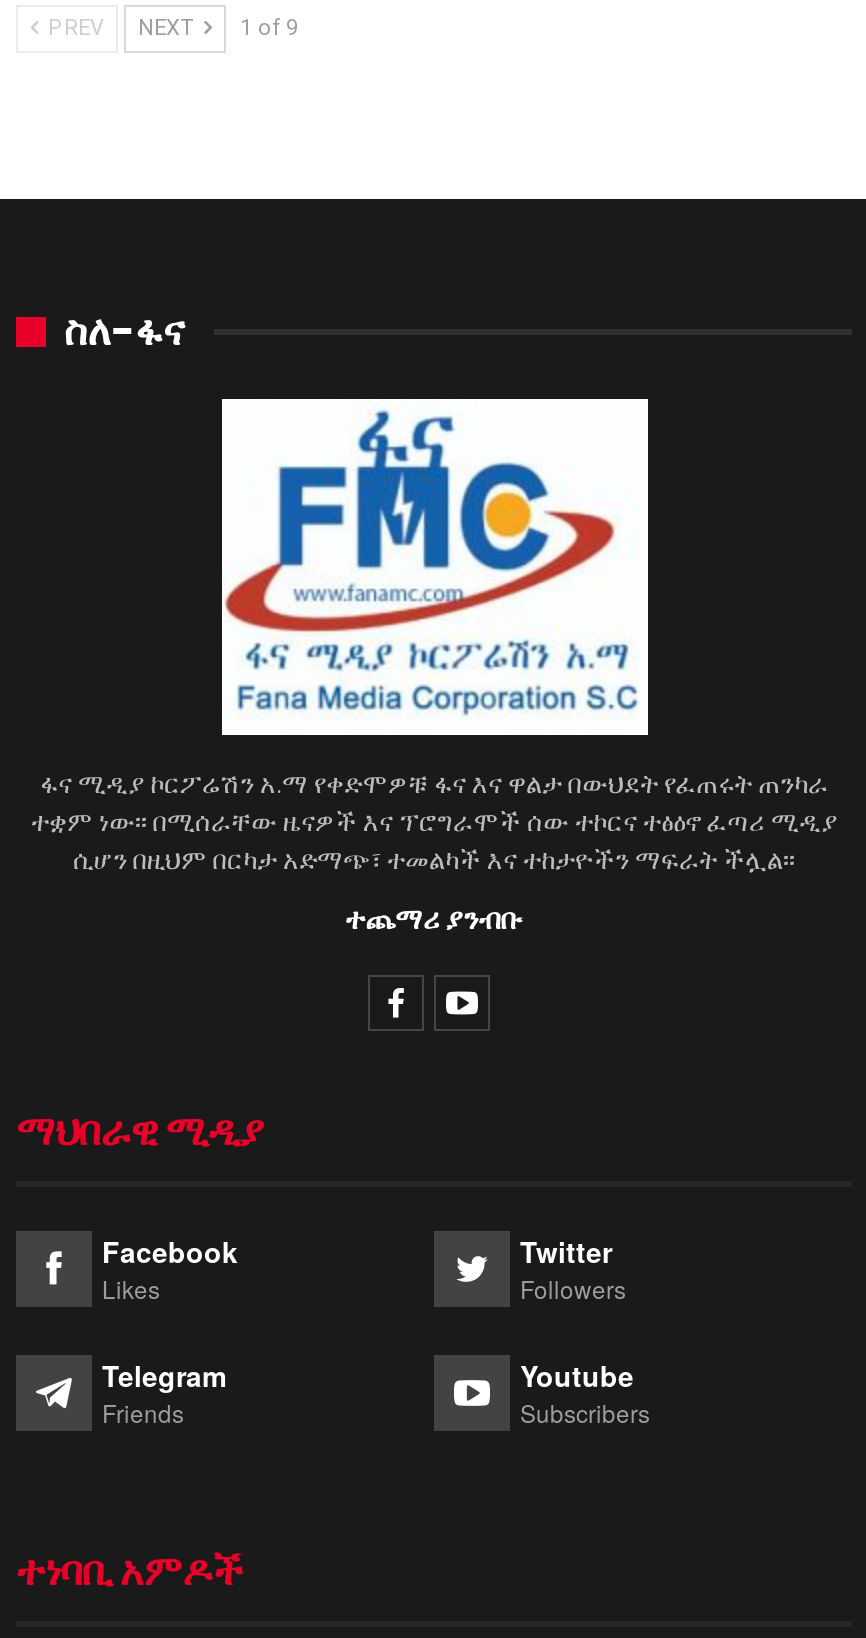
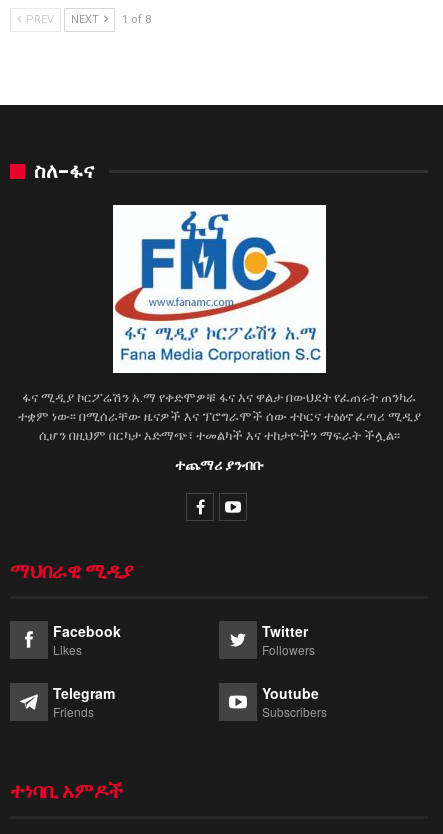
- PREV NEXT 1 of 9
+ PREV NEXT 1 of 8
